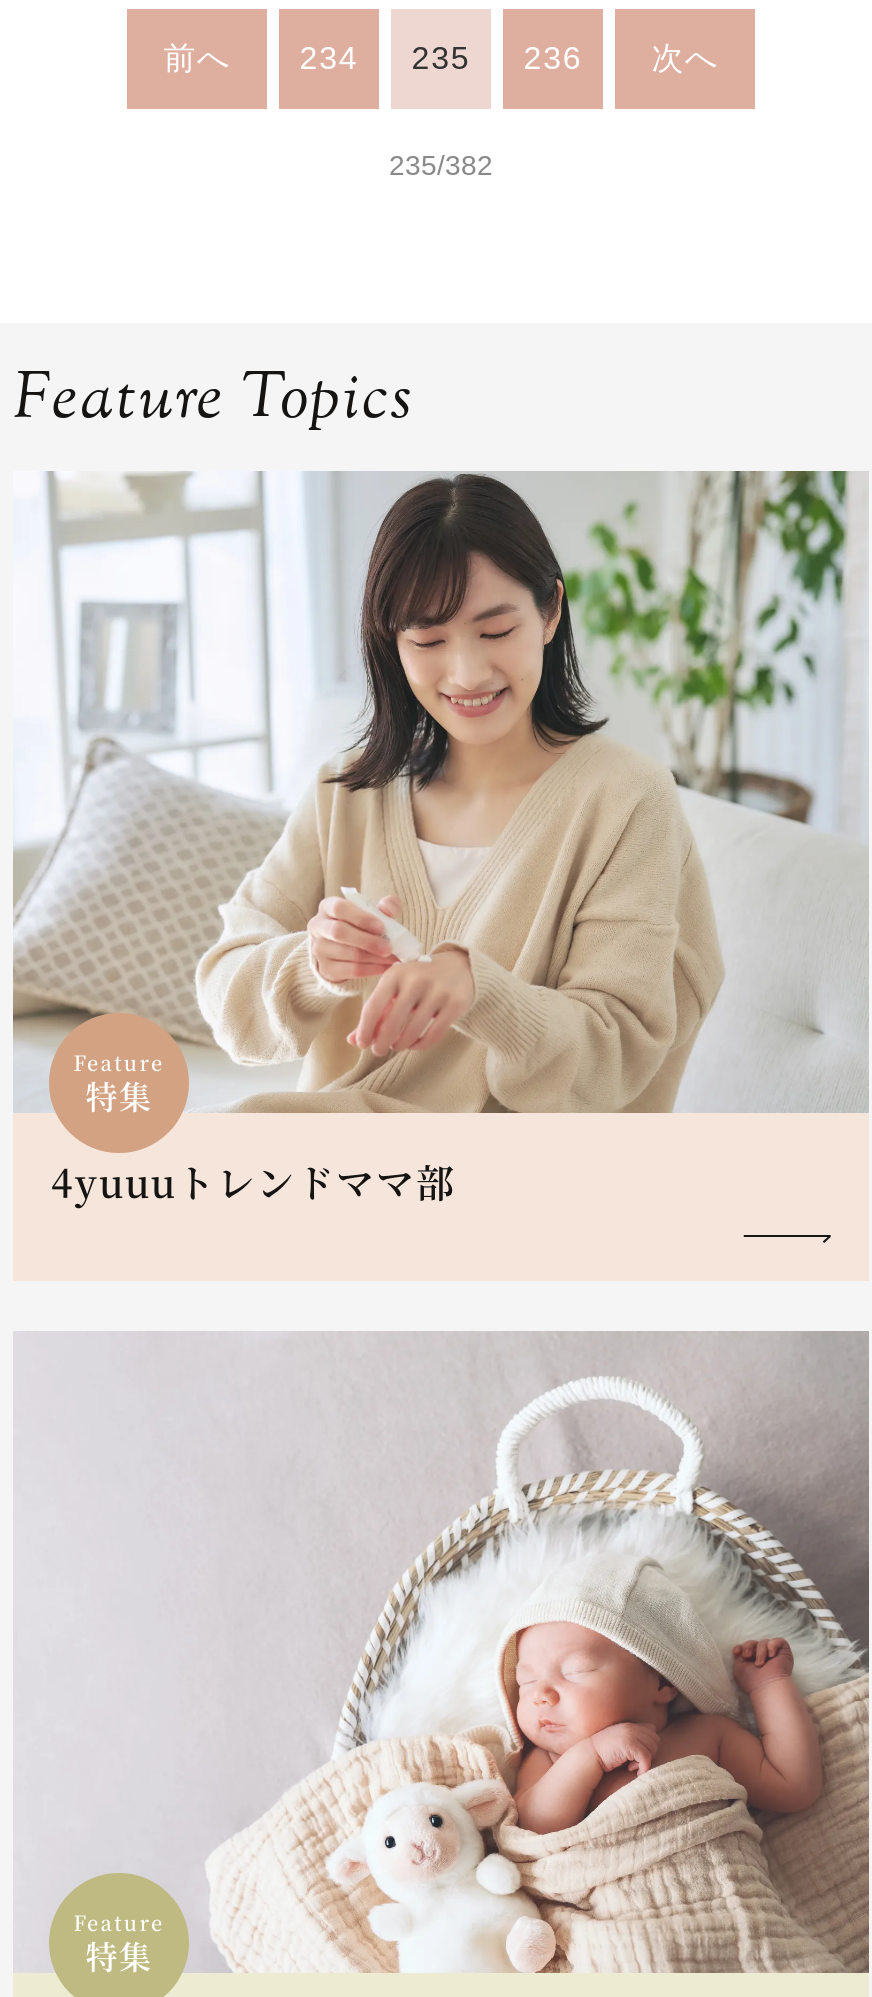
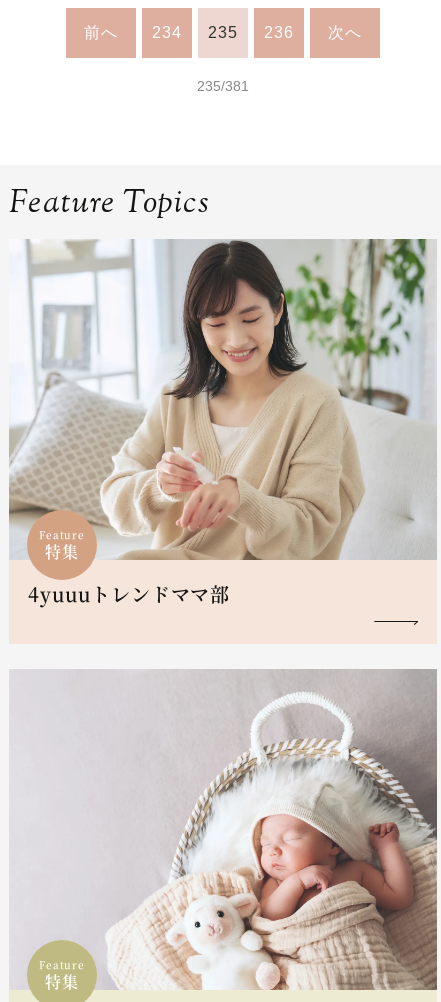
- 235/382
+ 235/381
